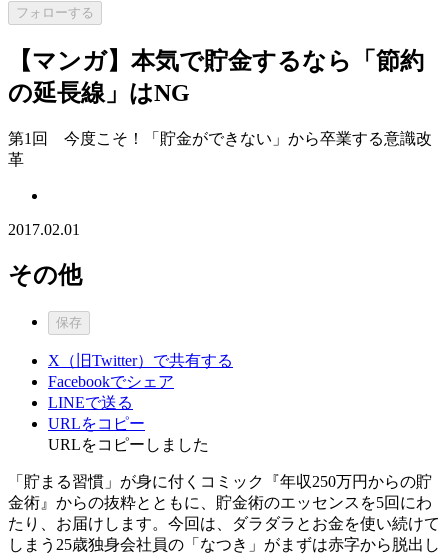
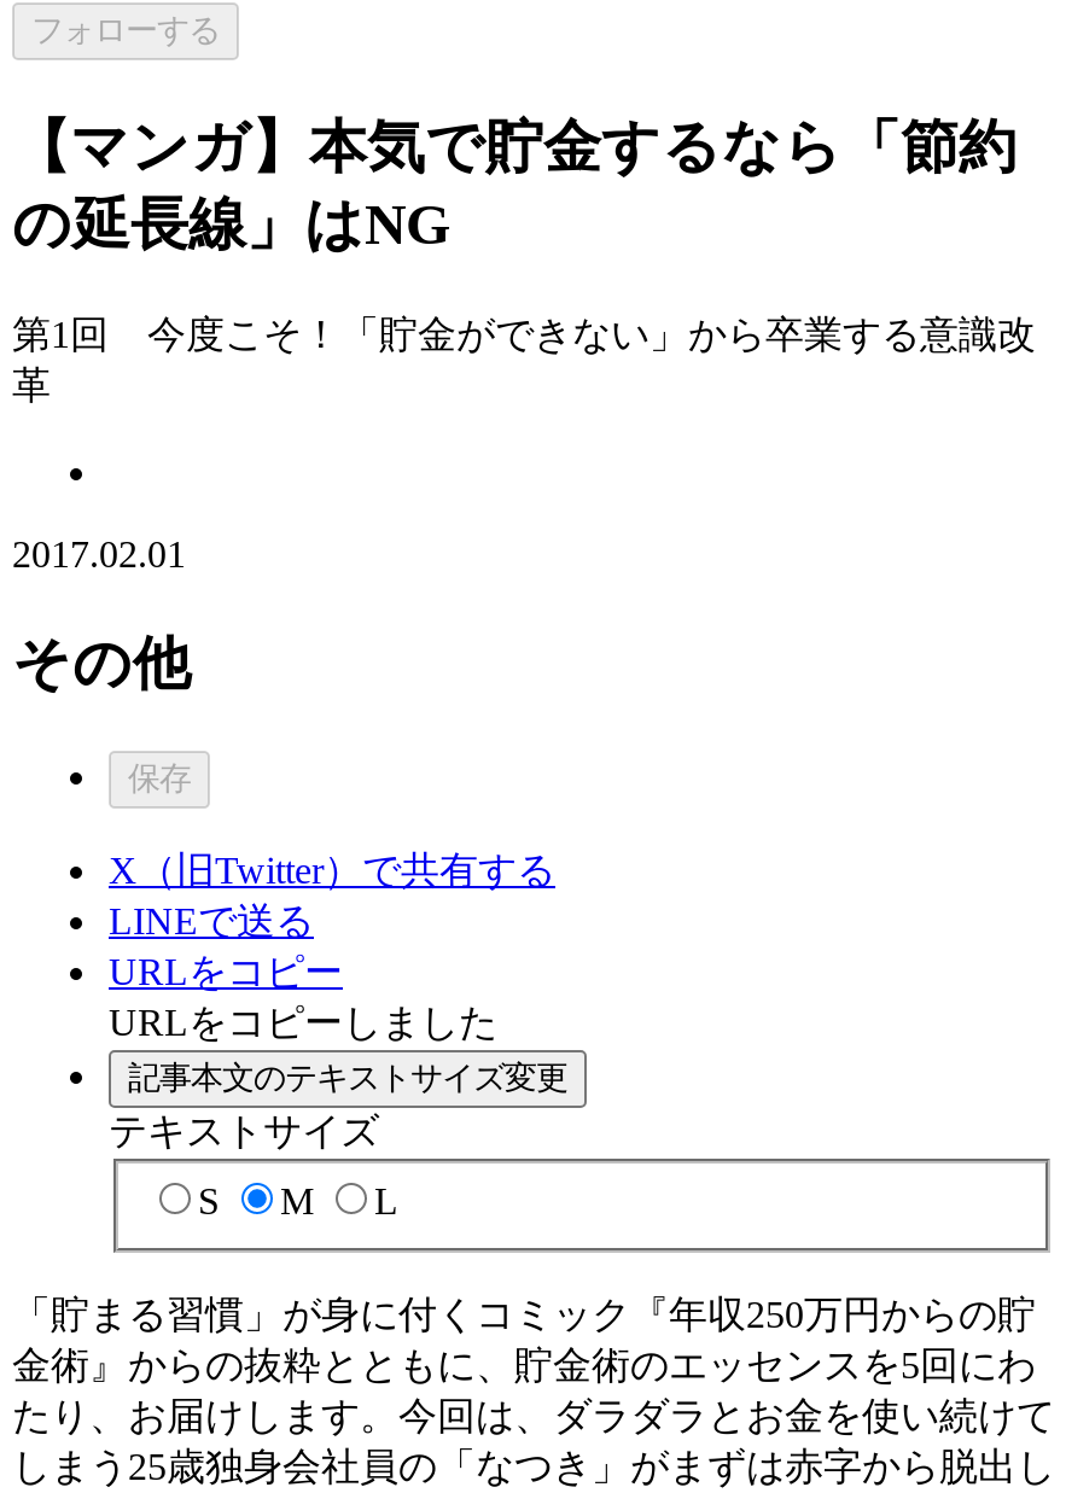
- Facebookでシェア

moved up: LINEで送る | URLをコピー | URLをコピーしました

+ 記事本文のテキストサイズ変更
+ テキストサイズ
+ S
+ M
+ L
